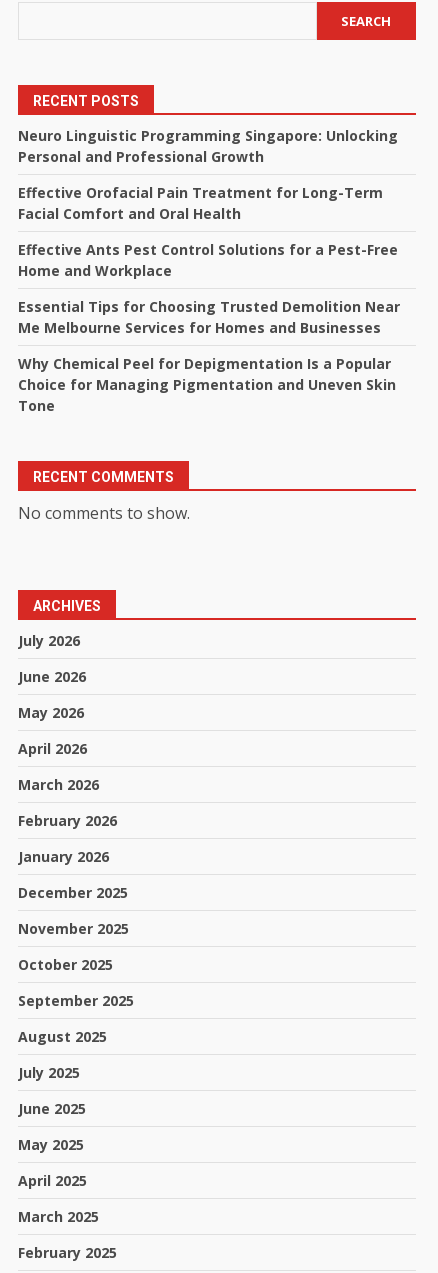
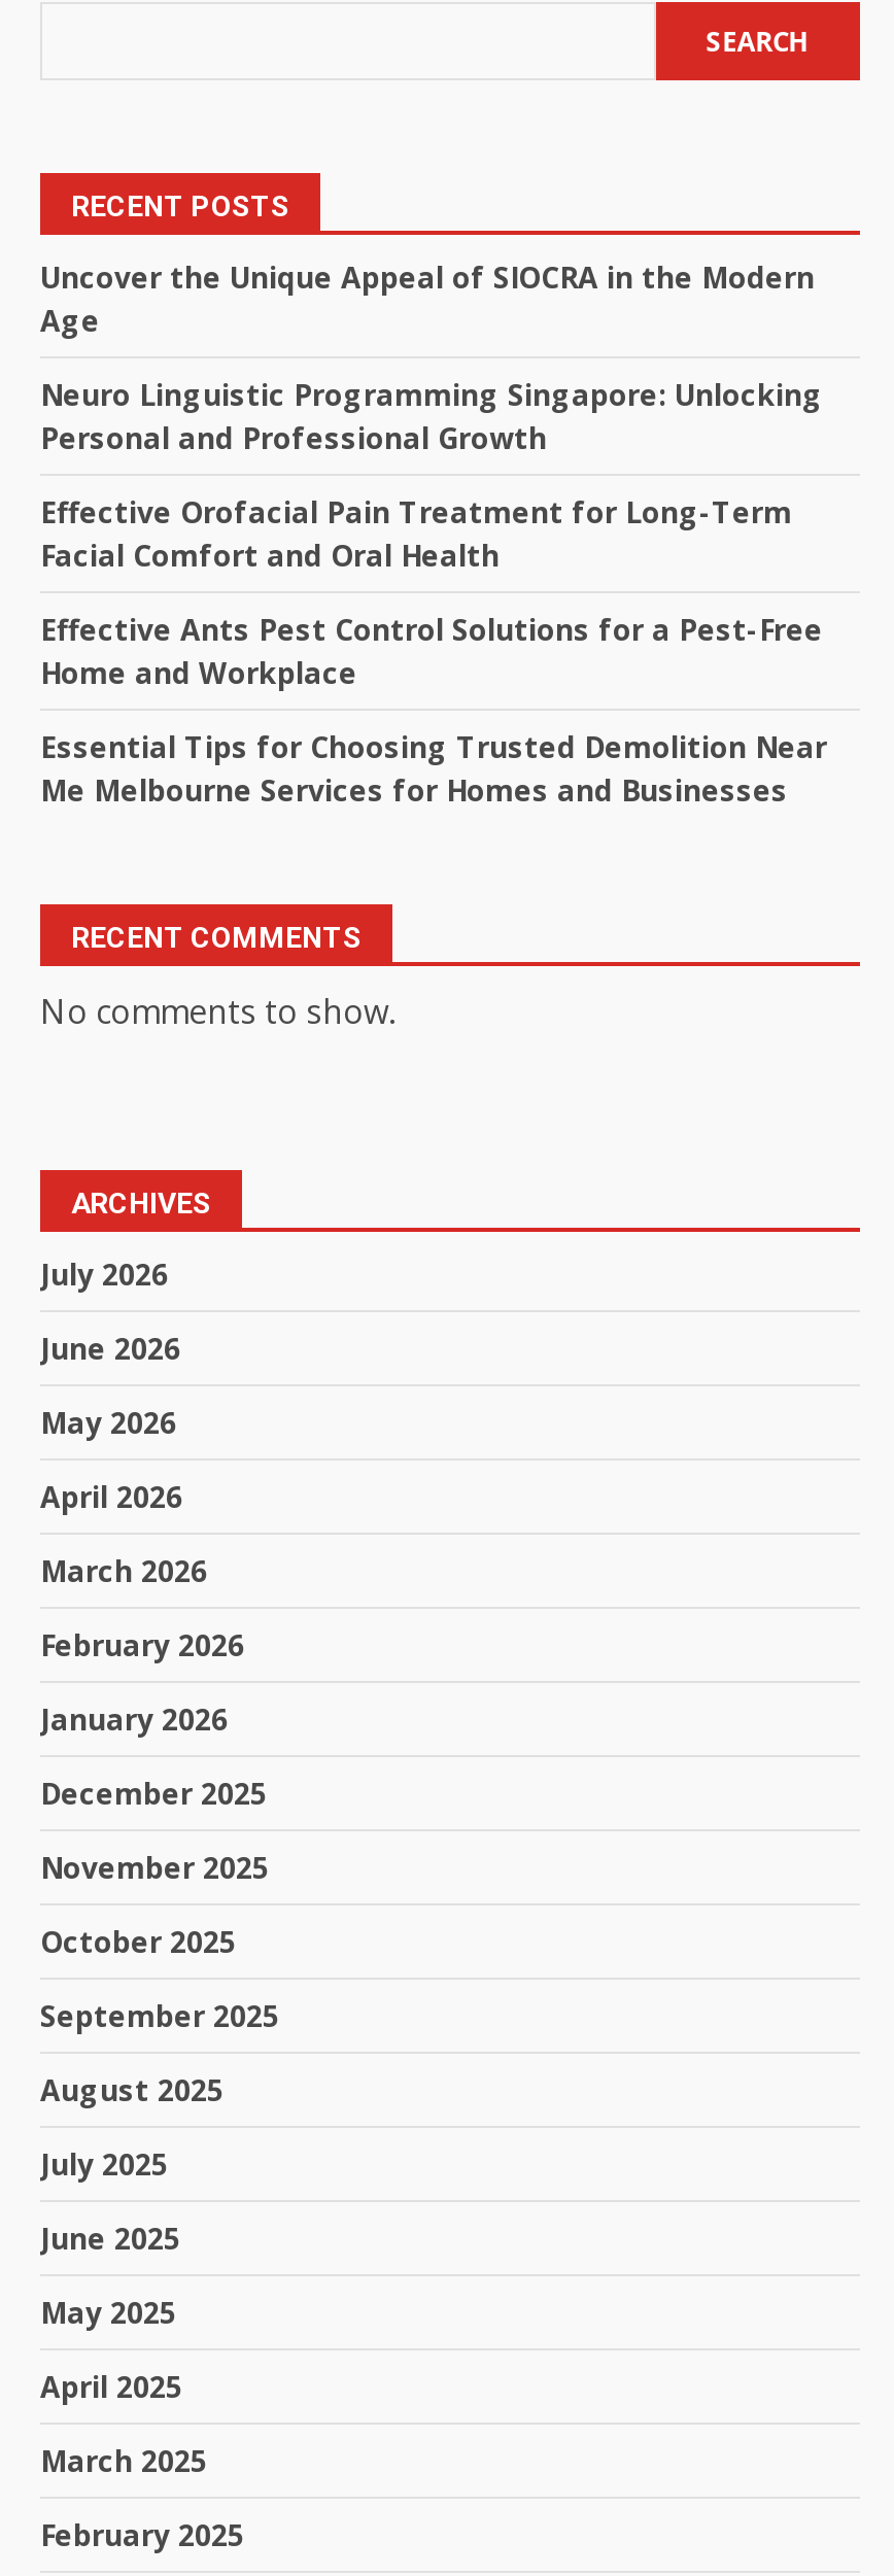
+ Uncover the Unique Appeal of SIOCRA in the Modern
+ Age

moved down: Neuro Linguistic Programming Singapore: Unlocking | Personal and Professional Growth | Effective Orofacial Pain Treatment for Long-Term | Facial Comfort and Oral Health | Effective Ants Pest Control Solutions for a Pest-Free | Home and Workplace | Essential Tips for Choosing Trusted Demolition Near | Me Melbourne Services for Homes and Businesses

- Why Chemical Peel for Depigmentation Is a Popular
- Choice for Managing Pigmentation and Uneven Skin
- Tone
